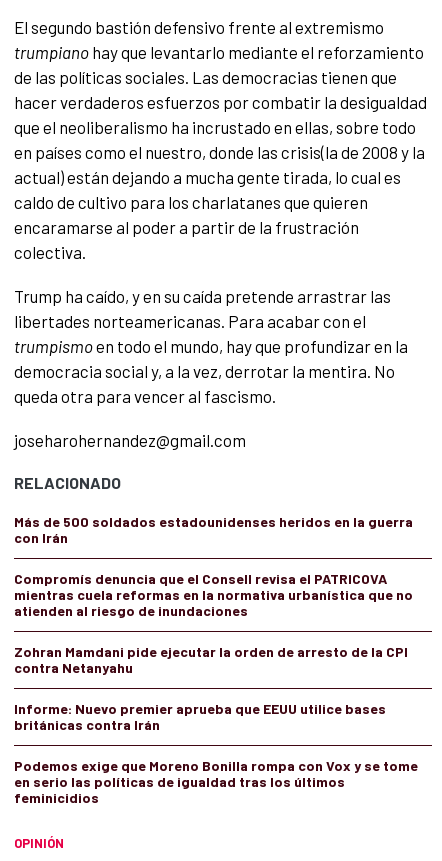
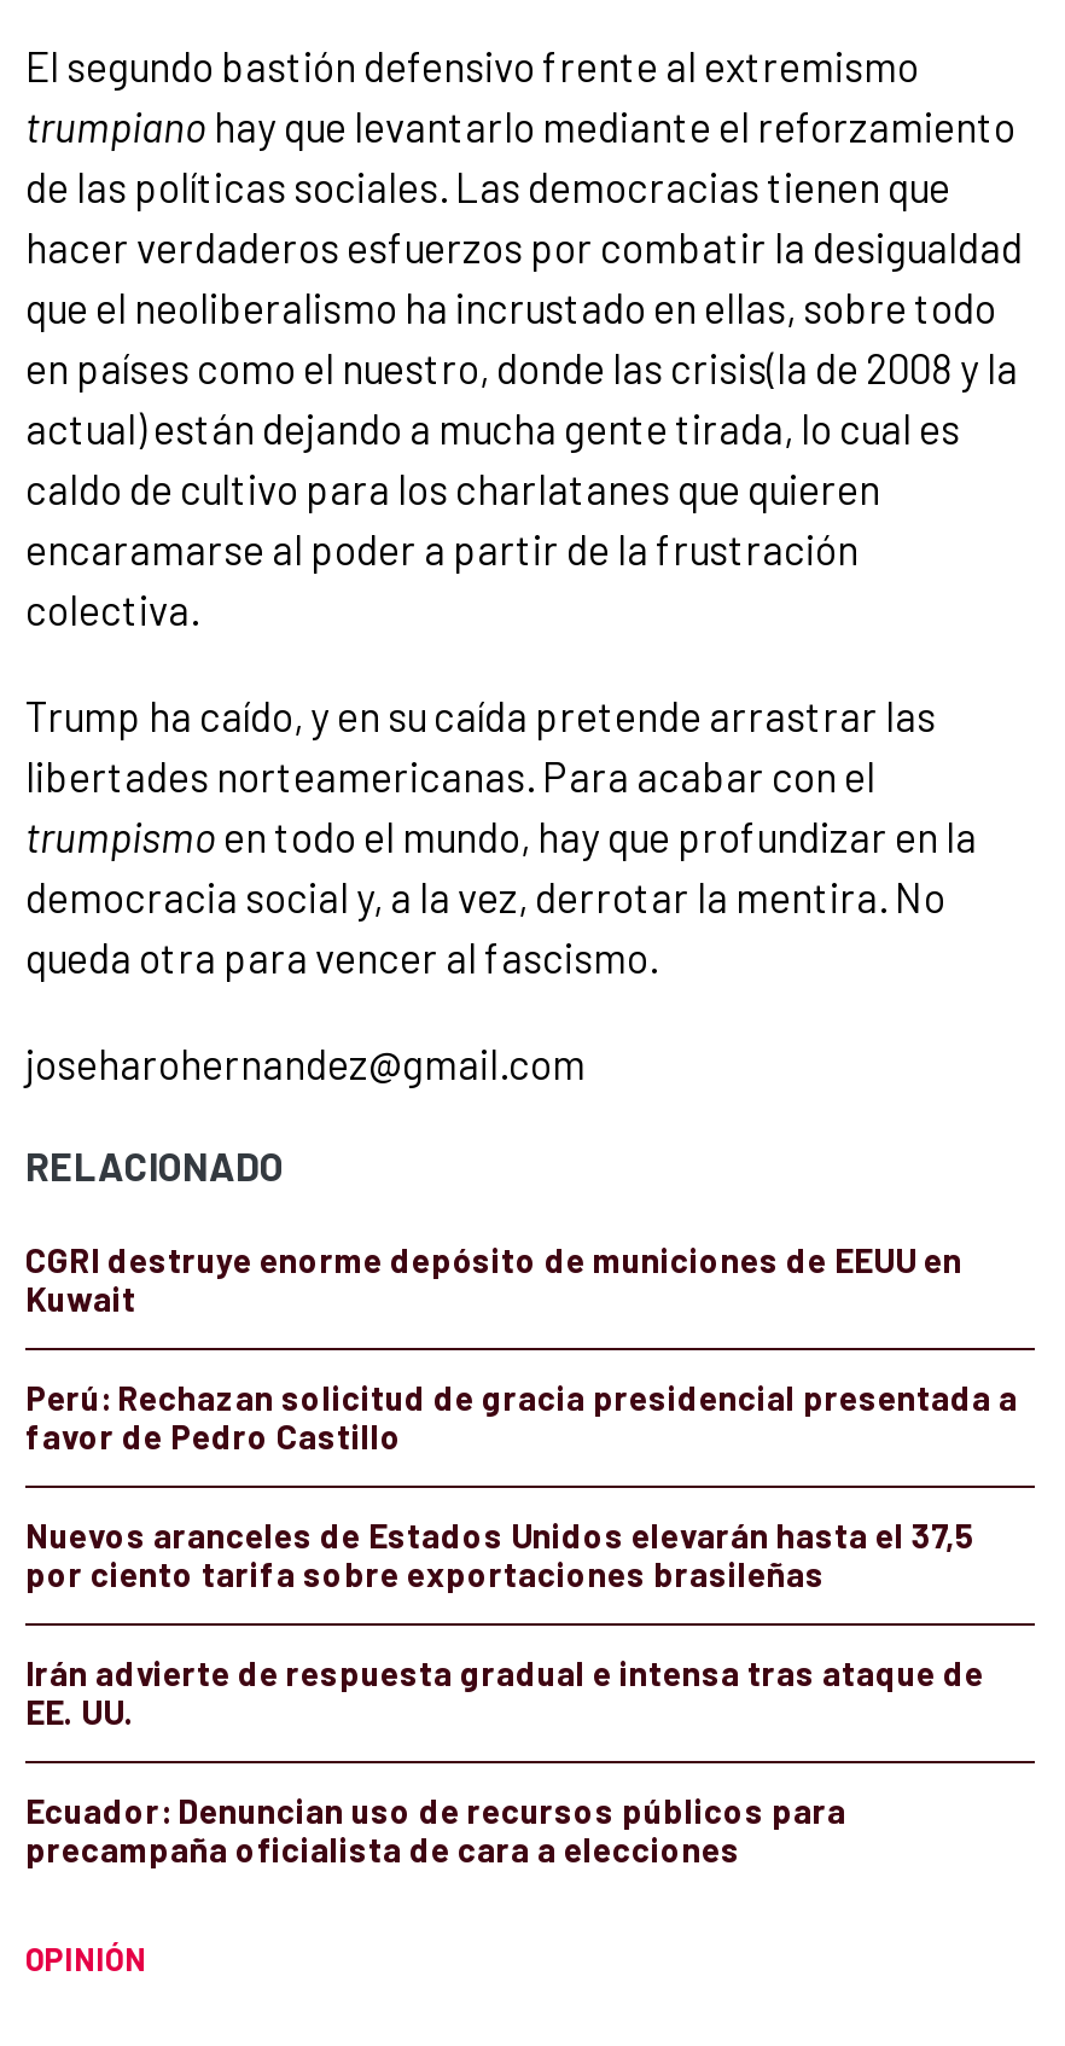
- Más de 500 soldados estadounidenses heridos en la guerra
- con Irán
+ CGRI destruye enorme depósito de municiones de EEUU en
+ Kuwait

- Compromís denuncia que el Consell revisa el PATRICOVA
- mientras cuela reformas en la normativa urbanística que no
- atienden al riesgo de inundaciones
+ Perú: Rechazan solicitud de gracia presidencial presentada a
+ favor de Pedro Castillo

- Zohran Mamdani pide ejecutar la orden de arresto de la CPI
- contra Netanyahu
+ Nuevos aranceles de Estados Unidos elevarán hasta el 37,5
+ por ciento tarifa sobre exportaciones brasileñas

- Informe: Nuevo premier aprueba que EEUU utilice bases
- británicas contra Irán
+ Irán advierte de respuesta gradual e intensa tras ataque de
+ EE. UU.

- Podemos exige que Moreno Bonilla rompa con Vox y se tome
- en serio las políticas de igualdad tras los últimos
- feminicidios
+ Ecuador: Denuncian uso de recursos públicos para
+ precampaña oficialista de cara a elecciones
